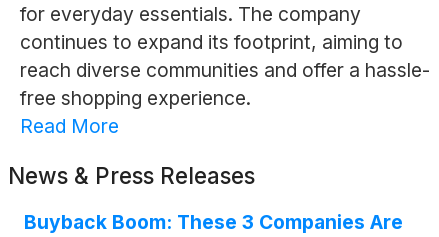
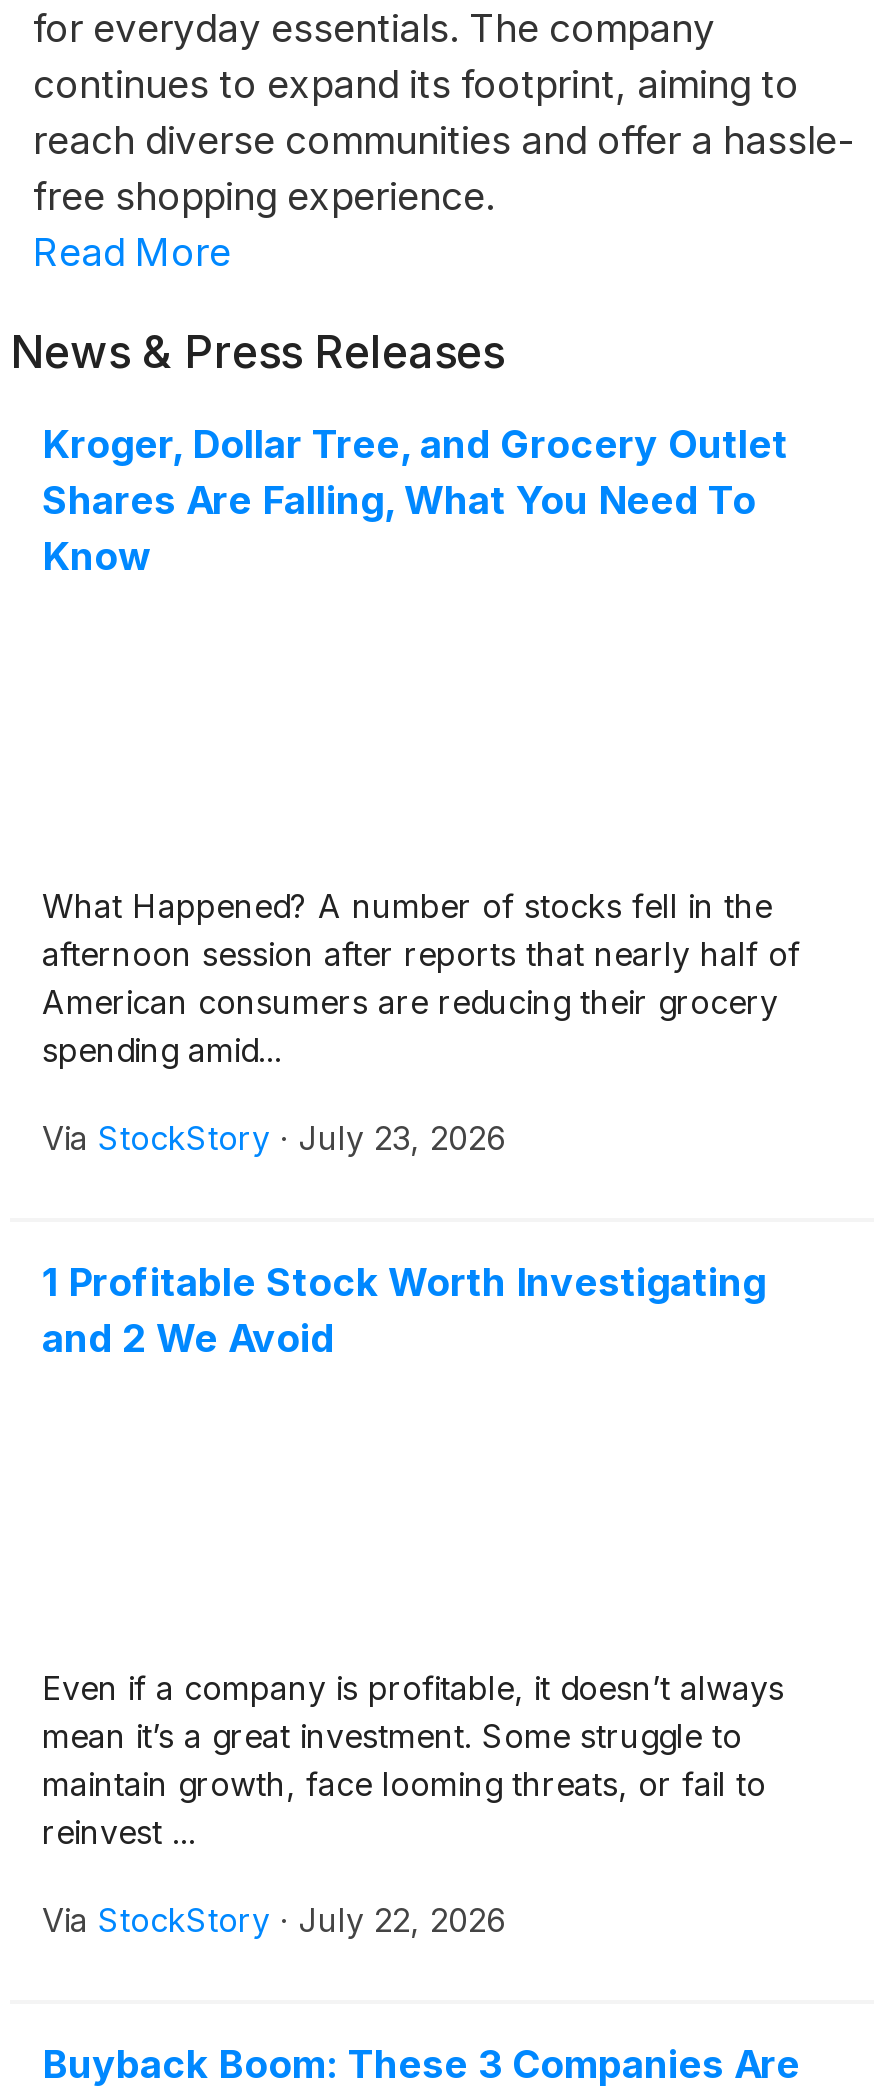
+ Kroger, Dollar Tree, and Grocery Outlet
+ Shares Are Falling, What You Need To
+ Know

+ What Happened? A number of stocks fell in the
+ afternoon session after reports that nearly half of
+ American consumers are reducing their grocery
+ spending amid...
+ Via StockStory · July 23, 2026
+ 1 Profitable Stock Worth Investigating
+ and 2 We Avoid

+ Even if a company is profitable, it doesn’t always
+ mean it’s a great investment. Some struggle to
+ maintain growth, face looming threats, or fail to
+ reinvest ...
+ Via StockStory · July 22, 2026
